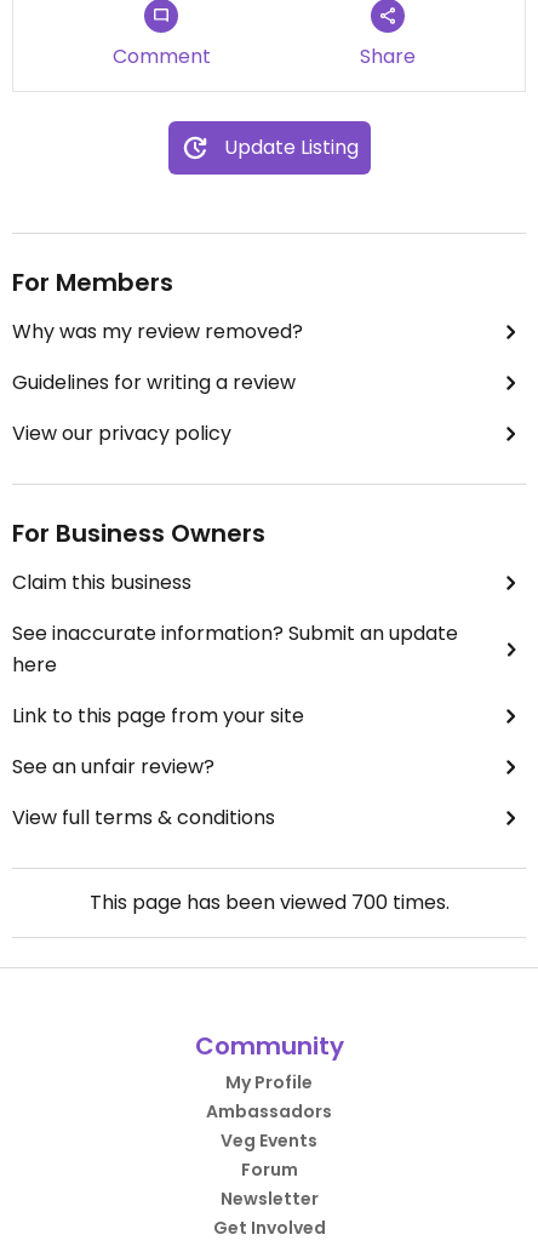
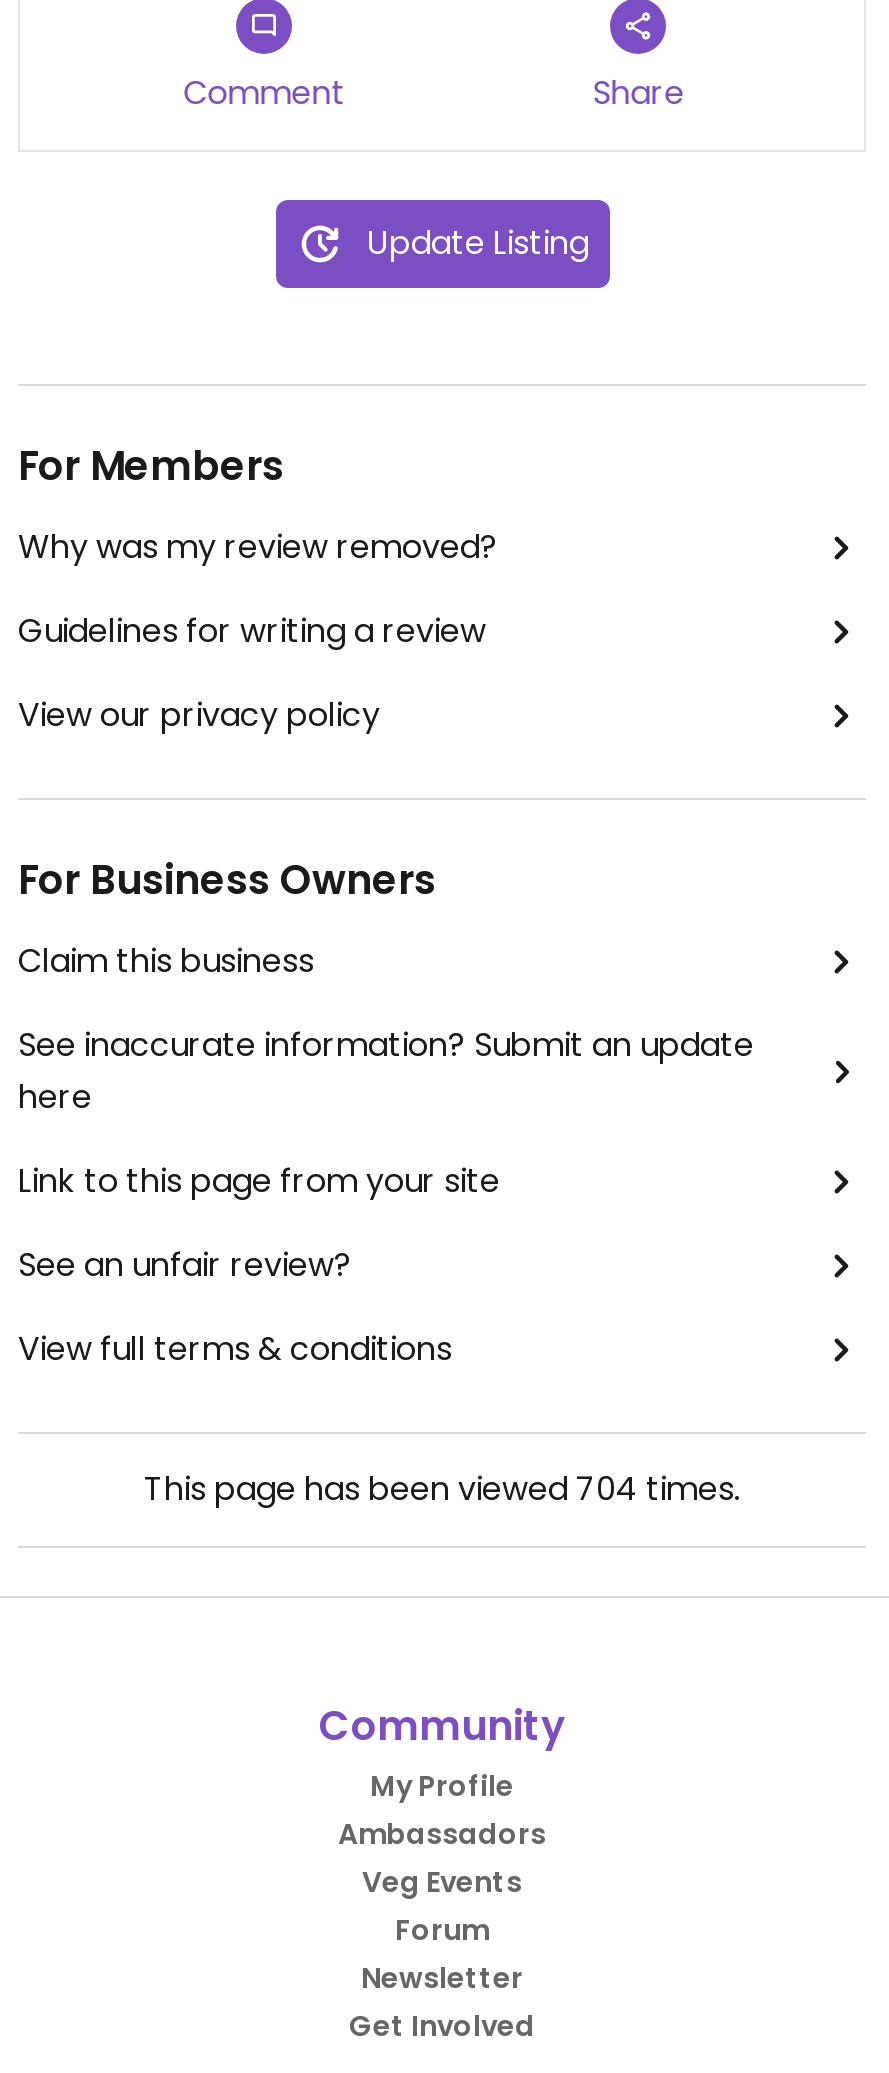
- This page has been viewed 700 times.
+ This page has been viewed 704 times.
